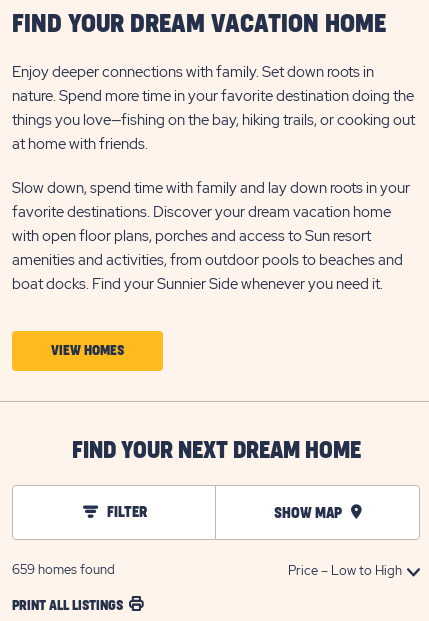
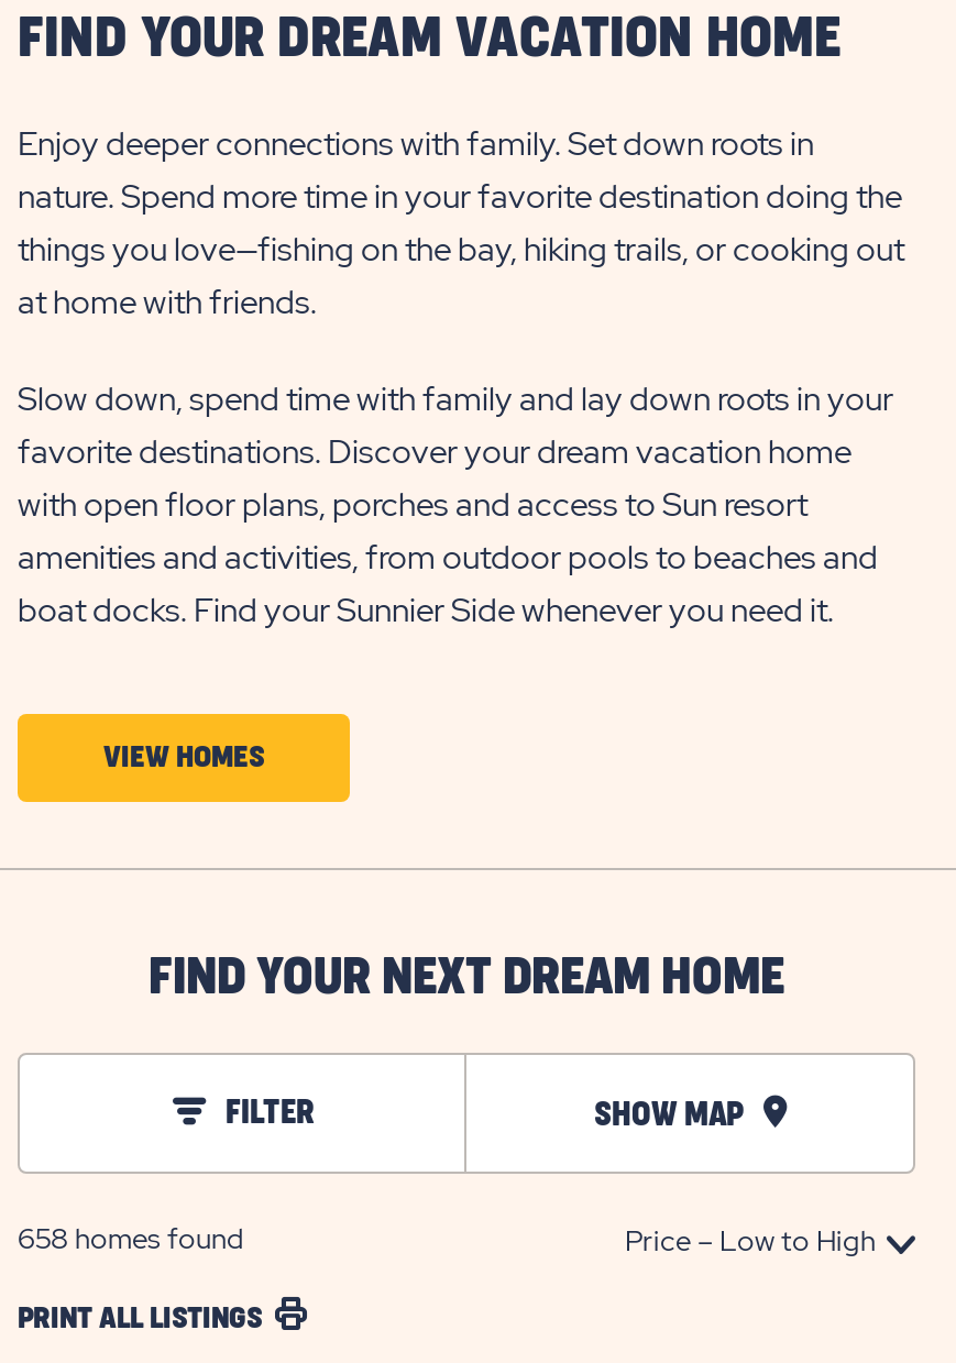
- 659 homes found
+ 658 homes found
